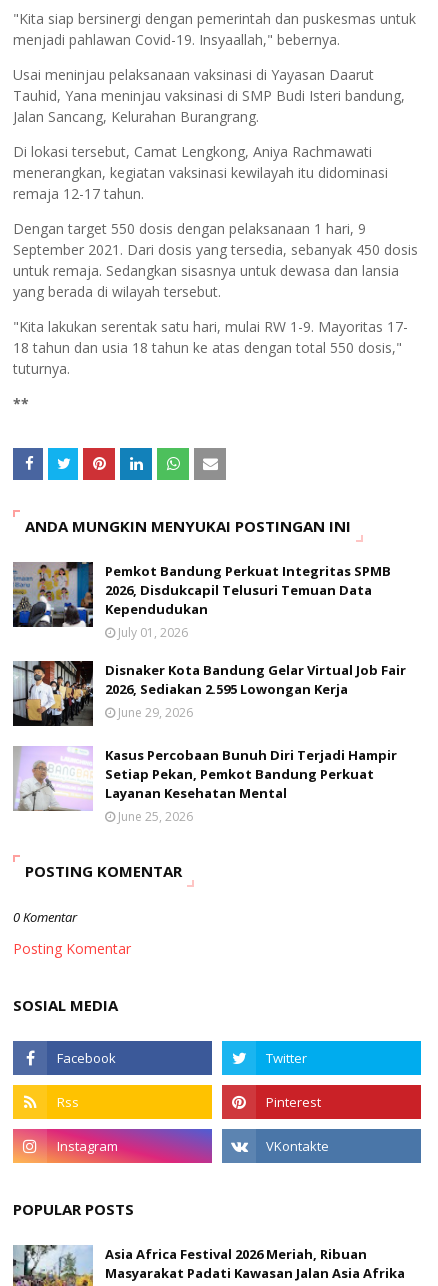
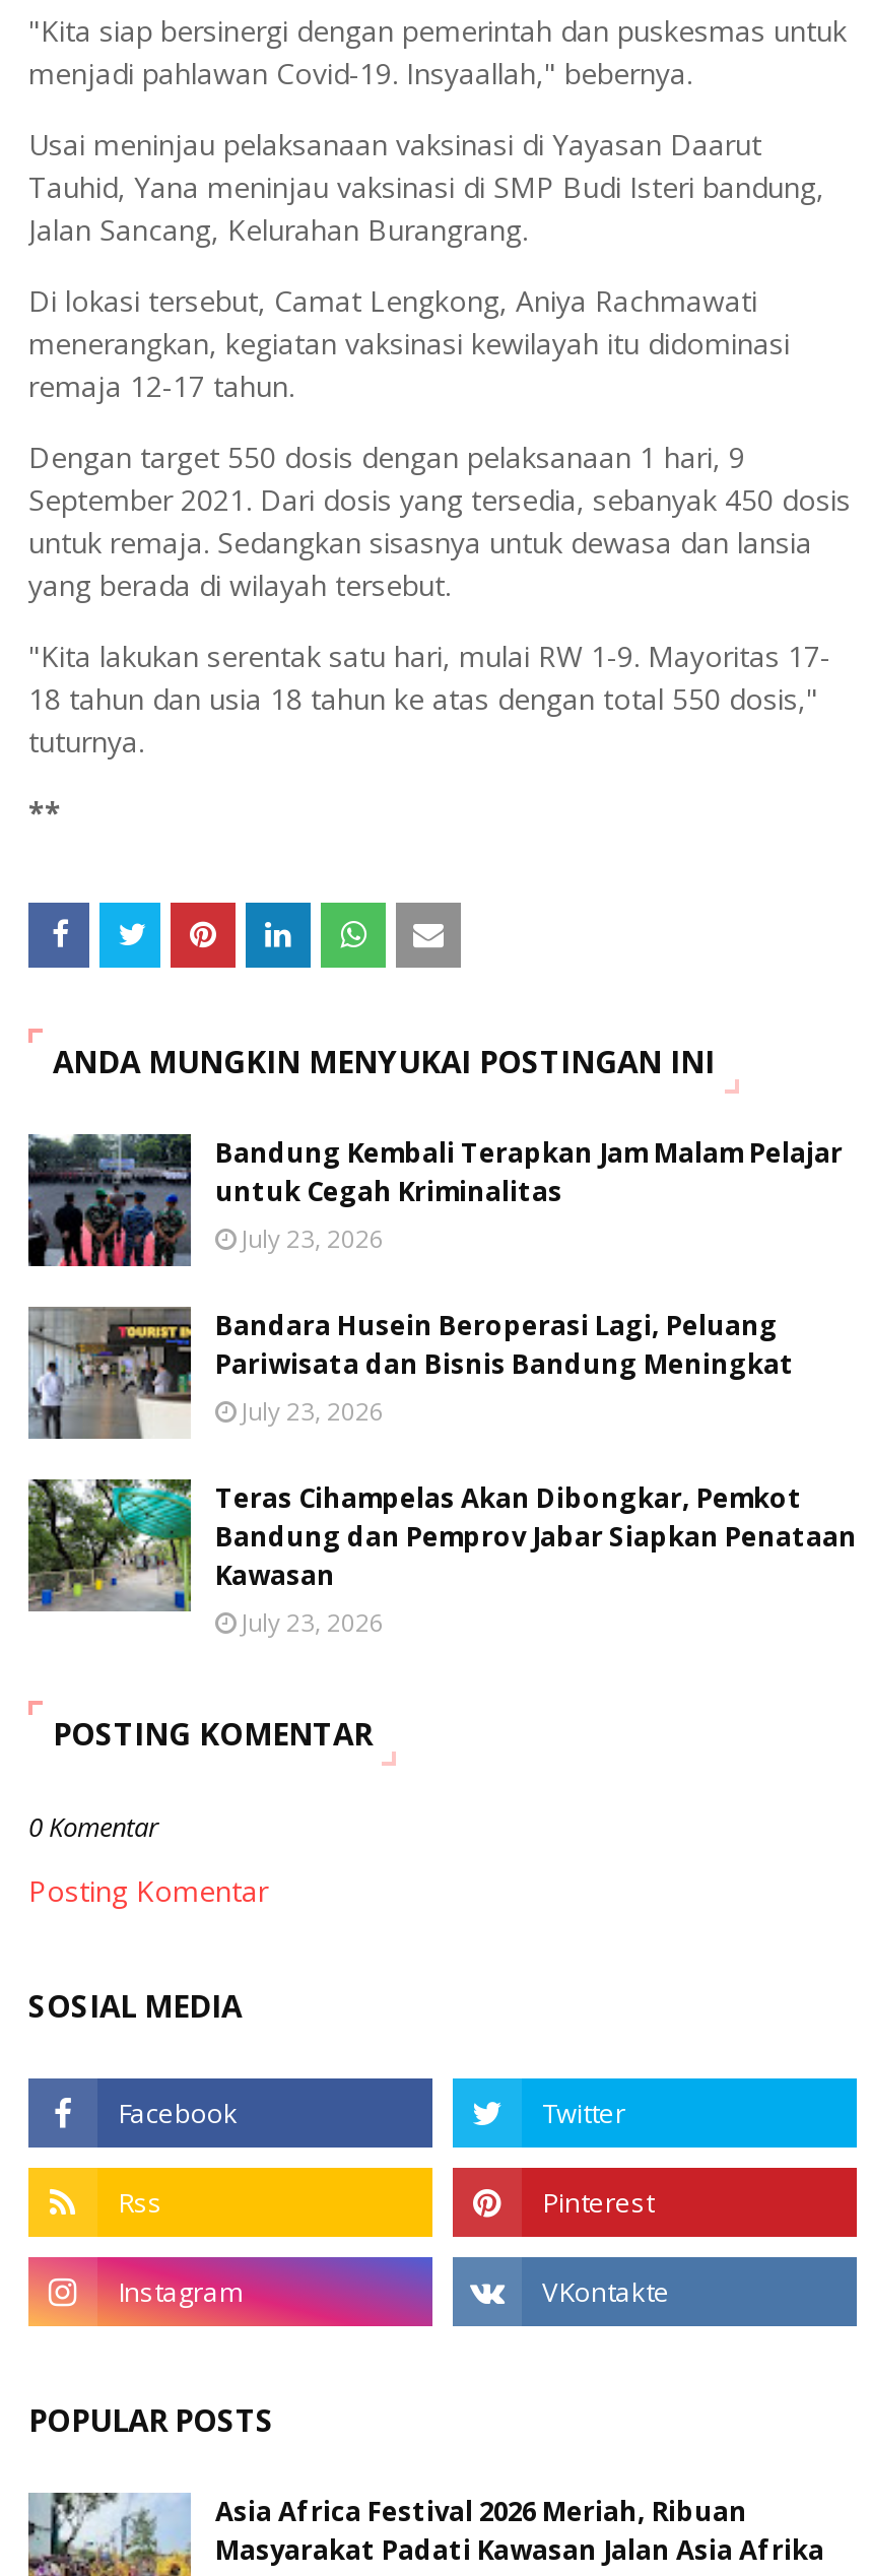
- [image]
- Pemkot Bandung Perkuat Integritas SPMB
- 2026, Disdukcapil Telusuri Temuan Data
- Kependudukan
- July 01, 2026
+ [image]
+ Bandung Kembali Terapkan Jam Malam Pelajar
+ untuk Cegah Kriminalitas
+ July 23, 2026

- [image]
- Disnaker Kota Bandung Gelar Virtual Job Fair
- 2026, Sediakan 2.595 Lowongan Kerja
- June 29, 2026
+ [image]
+ Bandara Husein Beroperasi Lagi, Peluang
+ Pariwisata dan Bisnis Bandung Meningkat
+ July 23, 2026

- [image]
- Kasus Percobaan Bunuh Diri Terjadi Hampir
- Setiap Pekan, Pemkot Bandung Perkuat
- Layanan Kesehatan Mental
- June 25, 2026
+ [image]
+ Teras Cihampelas Akan Dibongkar, Pemkot
+ Bandung dan Pemprov Jabar Siapkan Penataan
+ Kawasan
+ July 23, 2026
